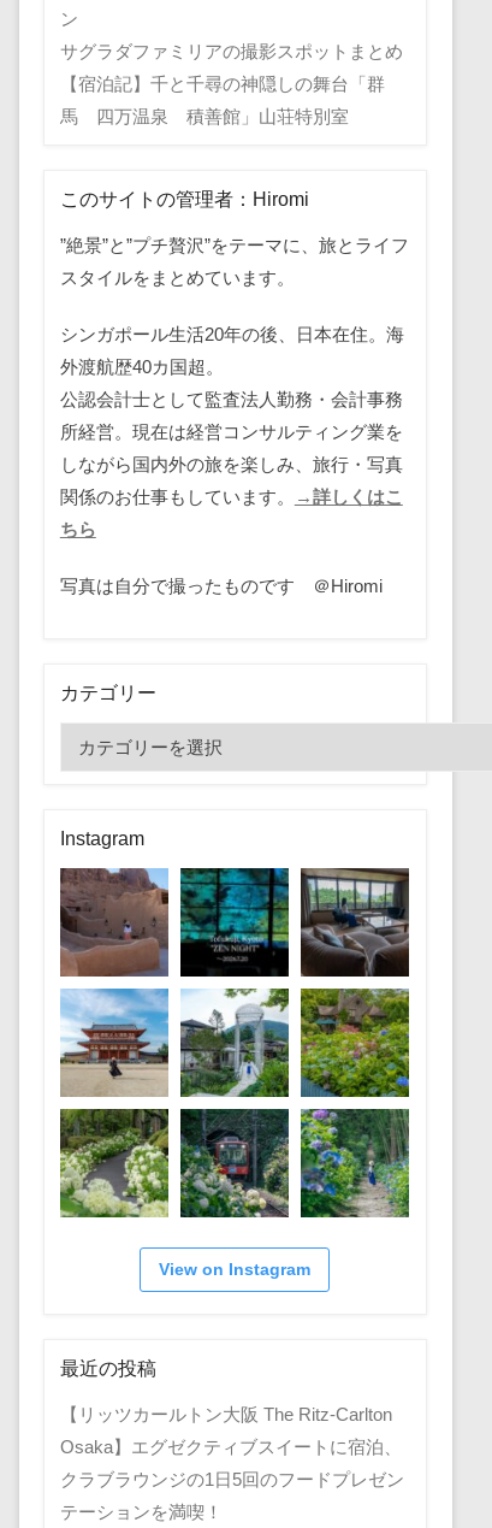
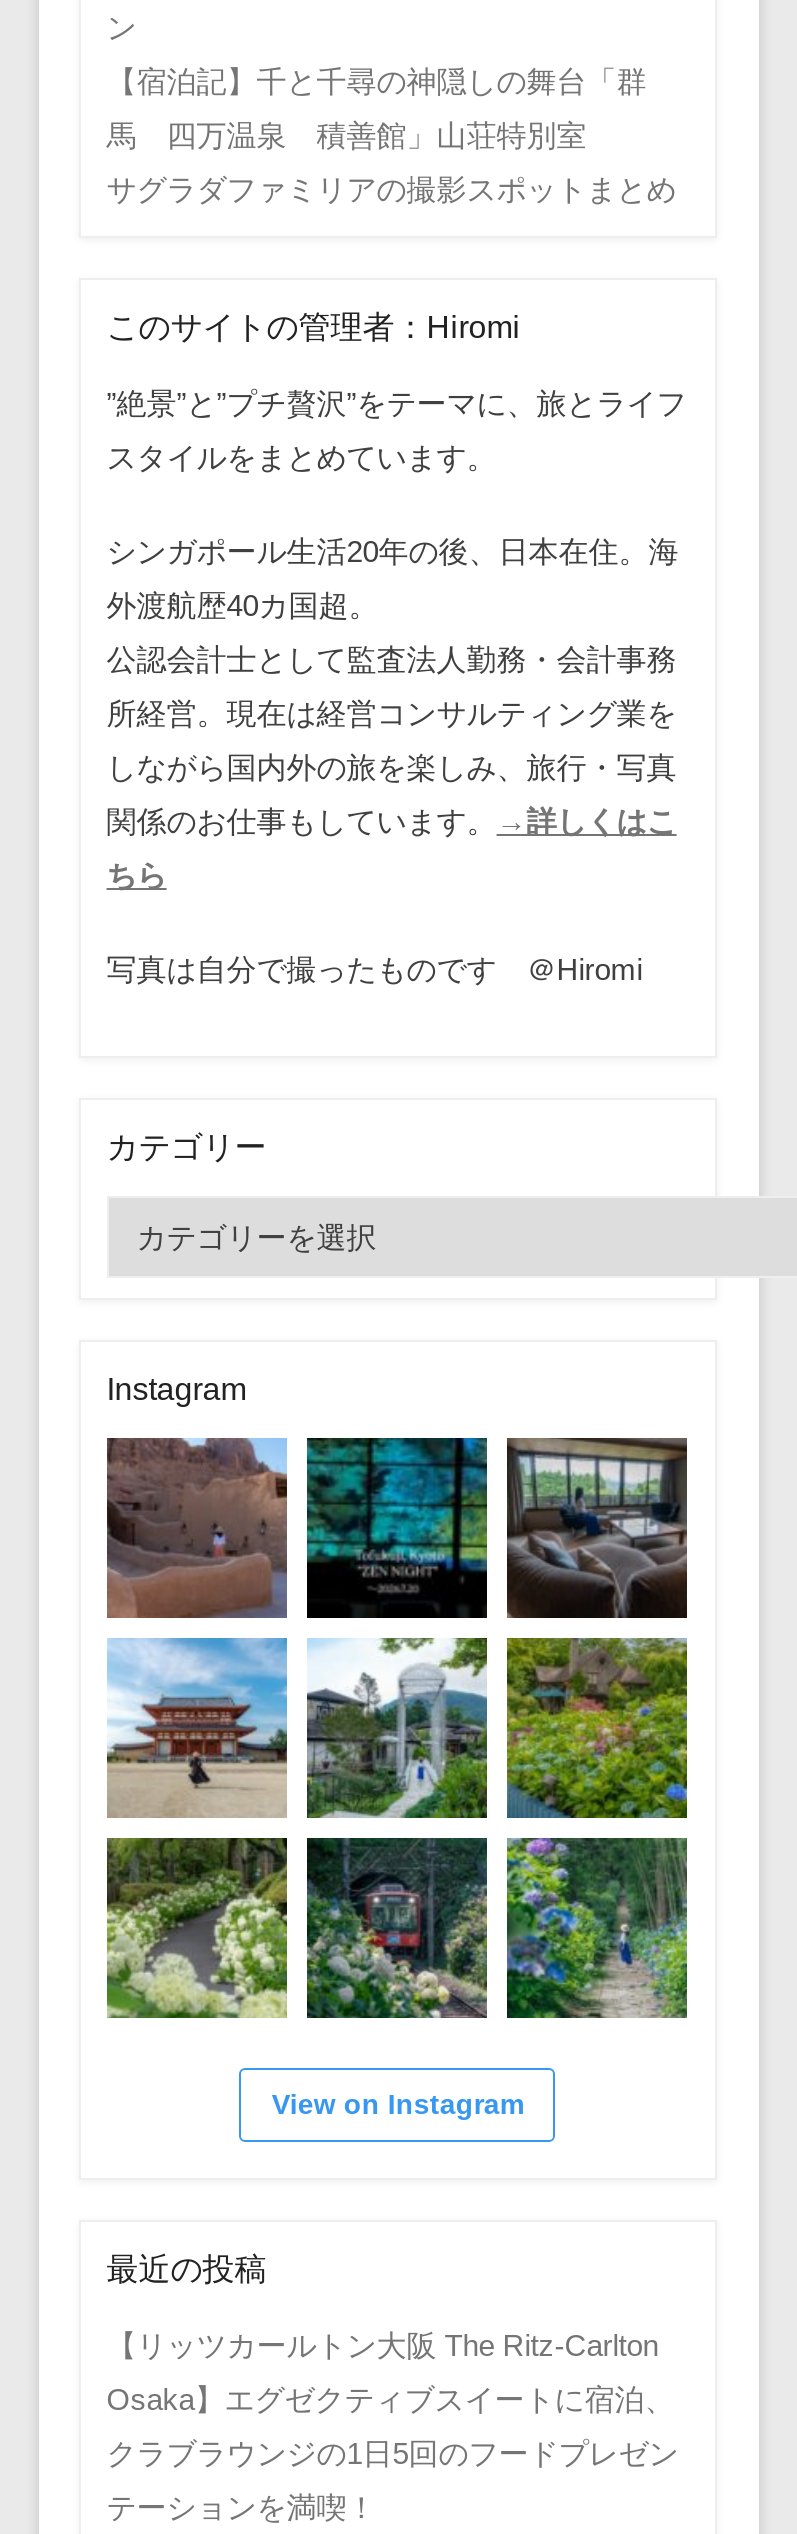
moved down: サグラダファミリアの撮影スポットまとめ

moved up: 【宿泊記】千と千尋の神隠しの舞台「群 | 馬 四万温泉 積善館」山荘特別室
